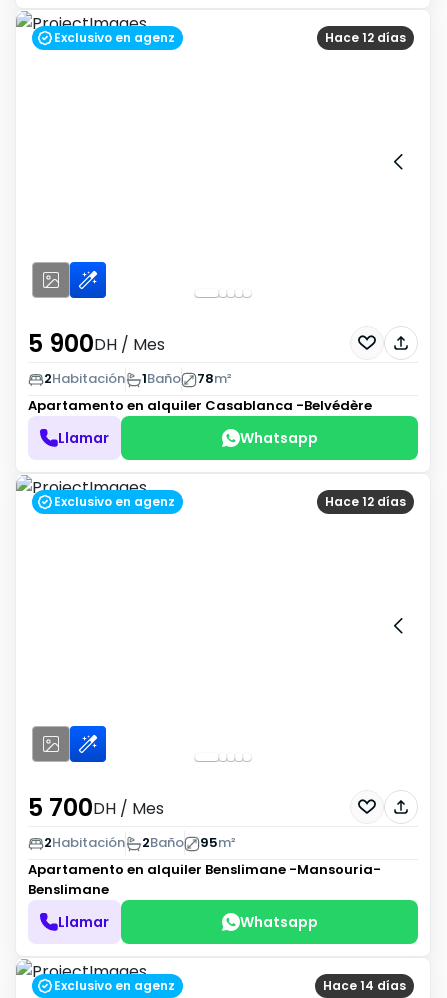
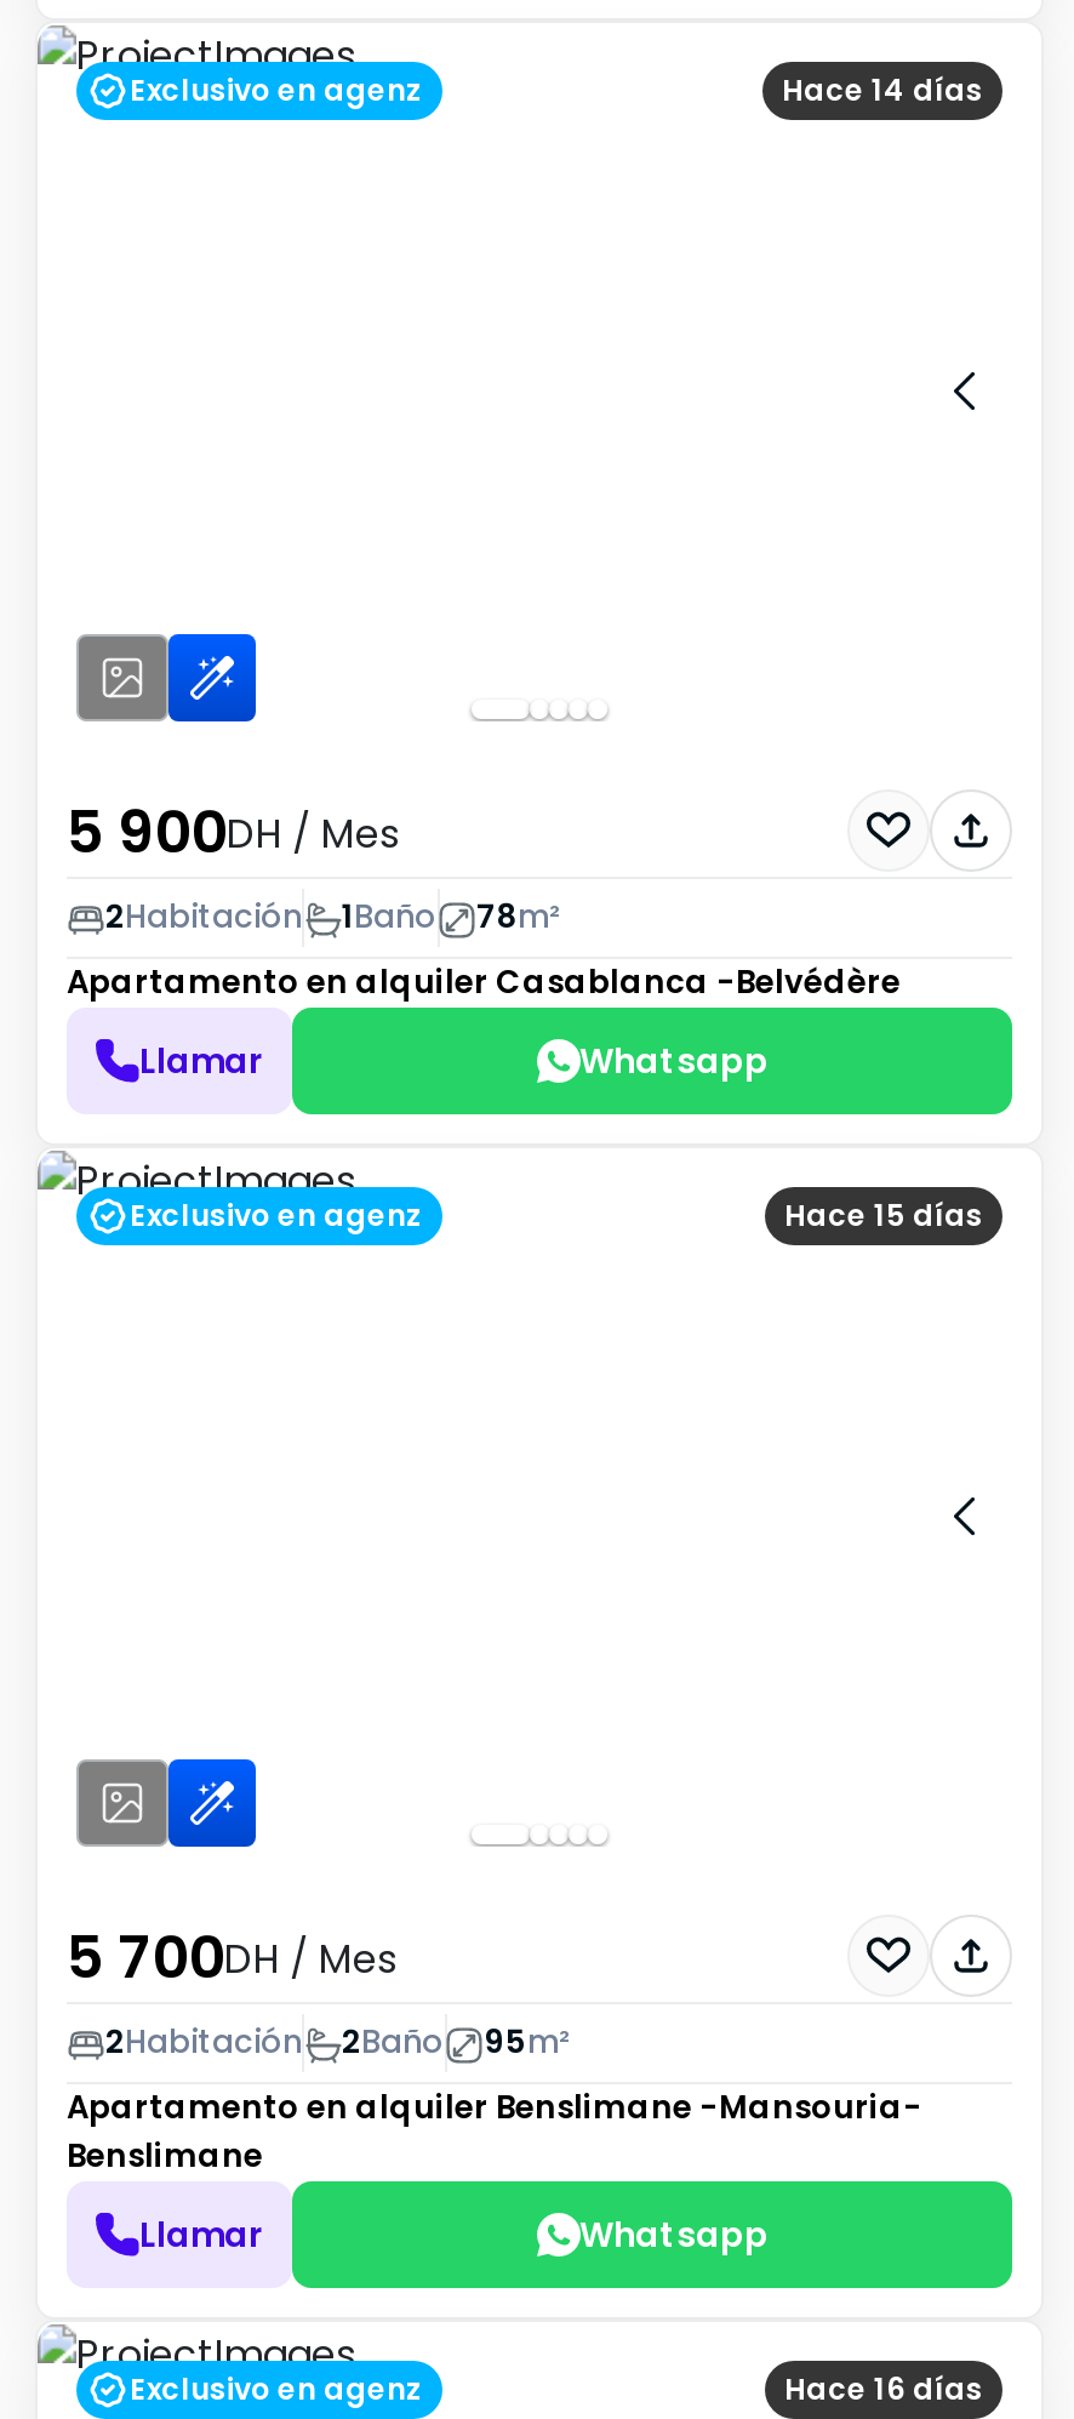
- Hace 12 días
+ Hace 14 días

- Hace 12 días
+ Hace 15 días

- Hace 14 días
+ Hace 16 días
